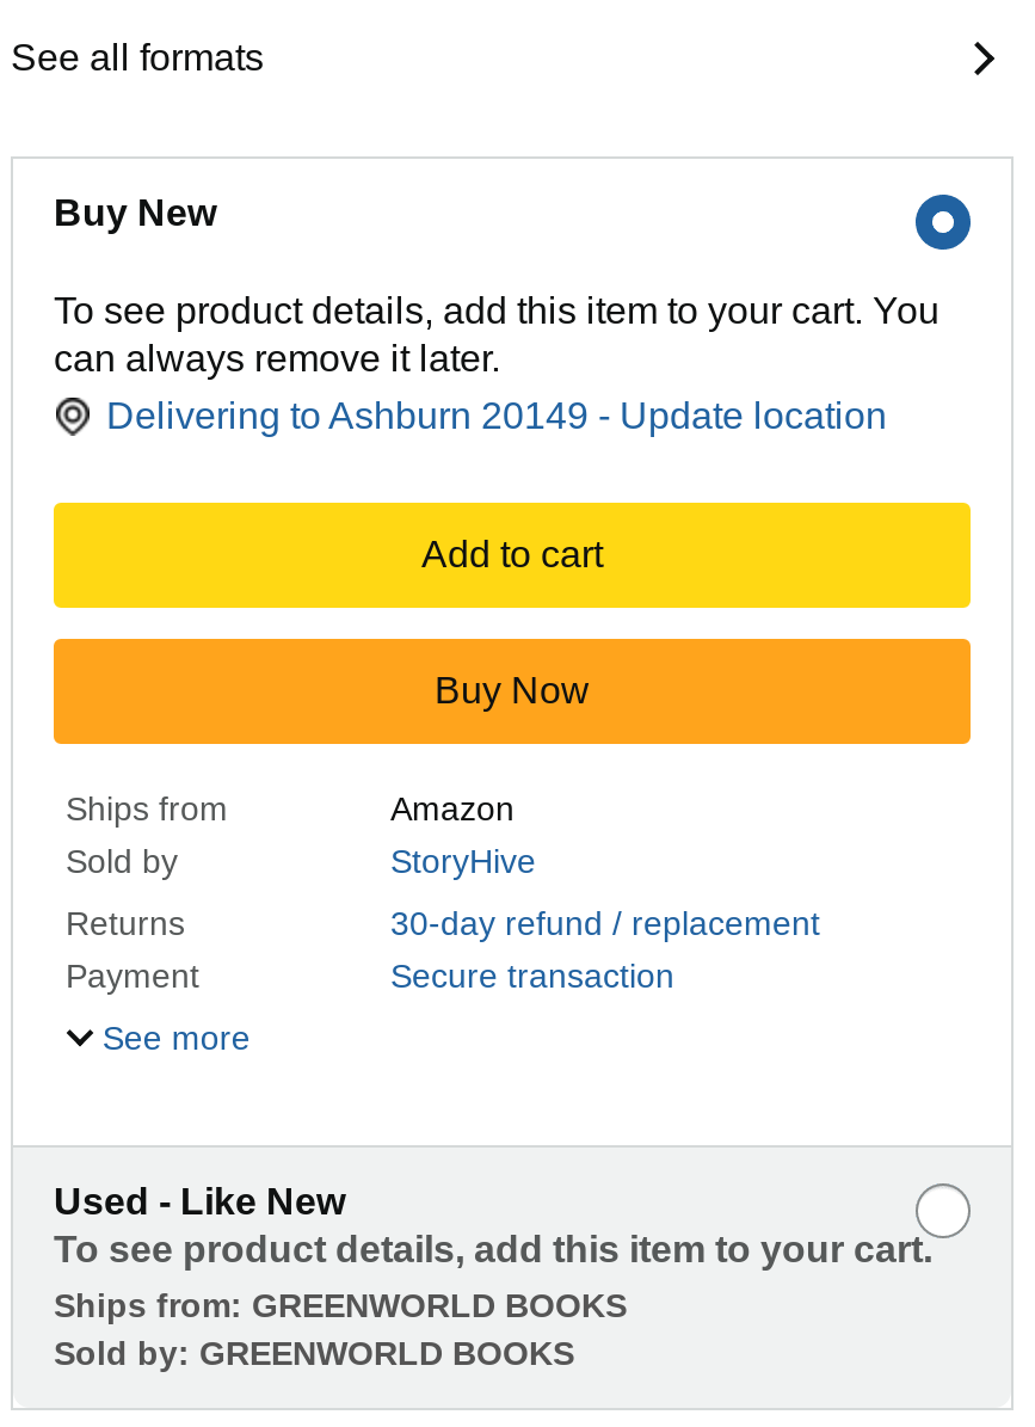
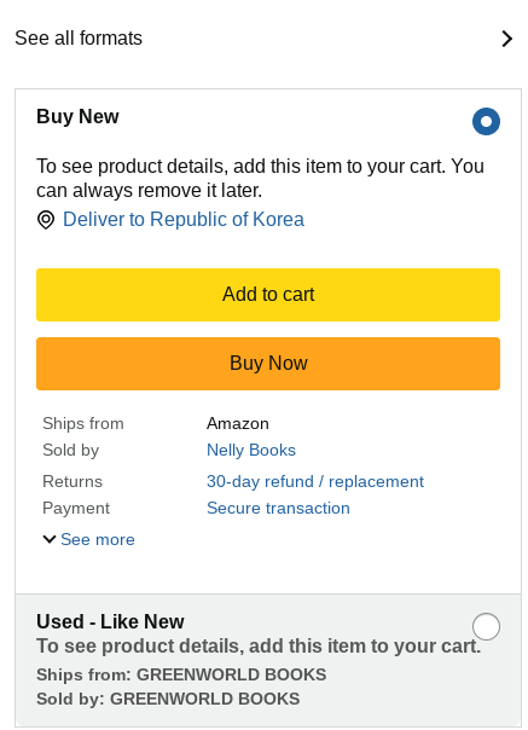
- Delivering to Ashburn 20149 - Update location
+ Deliver to Republic of Korea

- StoryHive
+ Nelly Books
